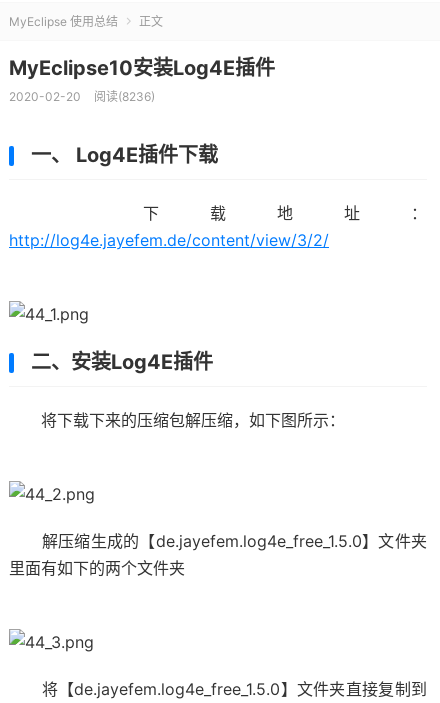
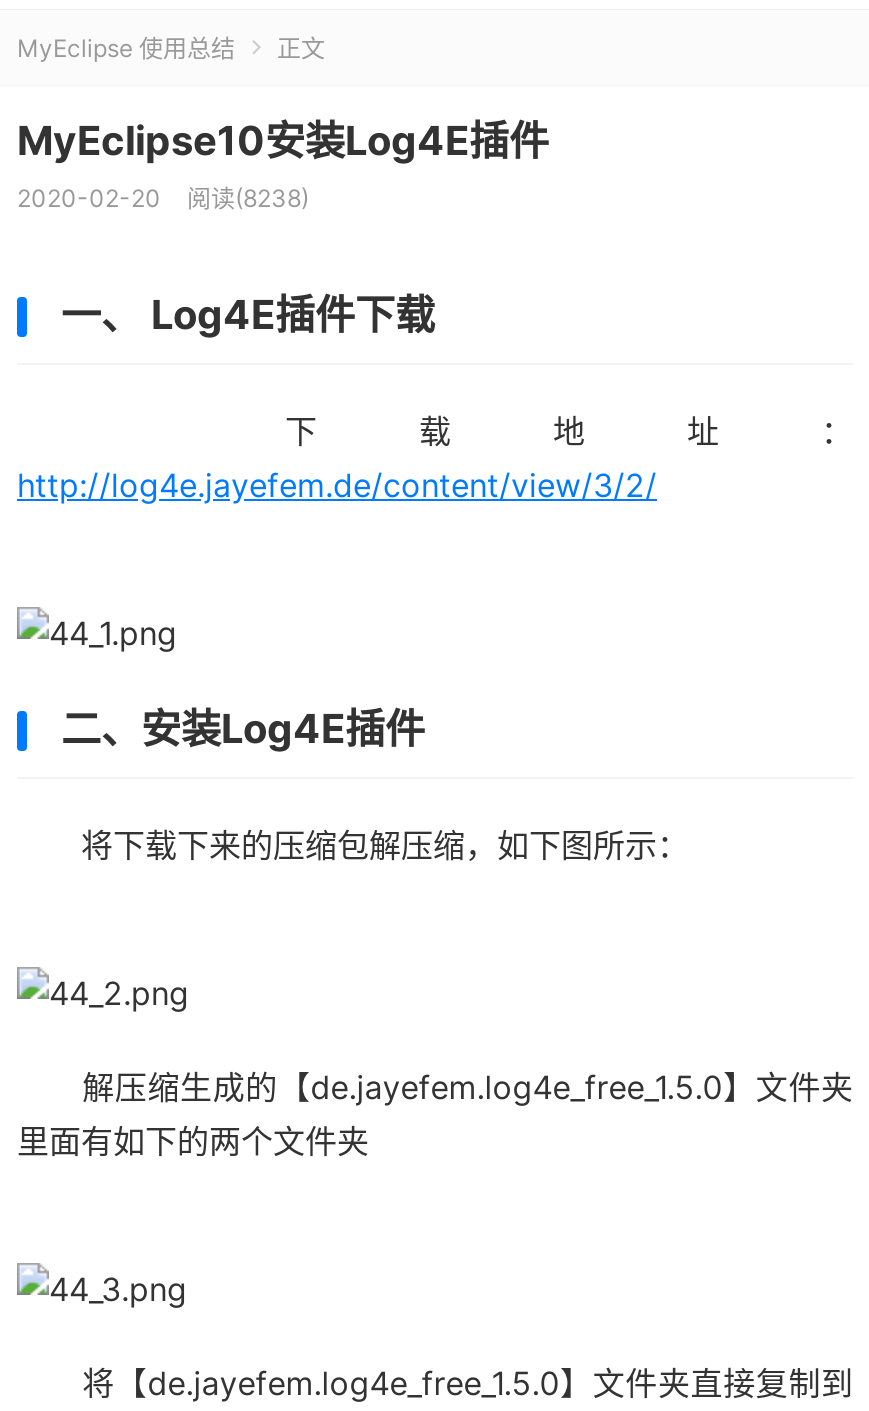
- 2020-02-20 阅读(8236)
+ 2020-02-20 阅读(8238)
